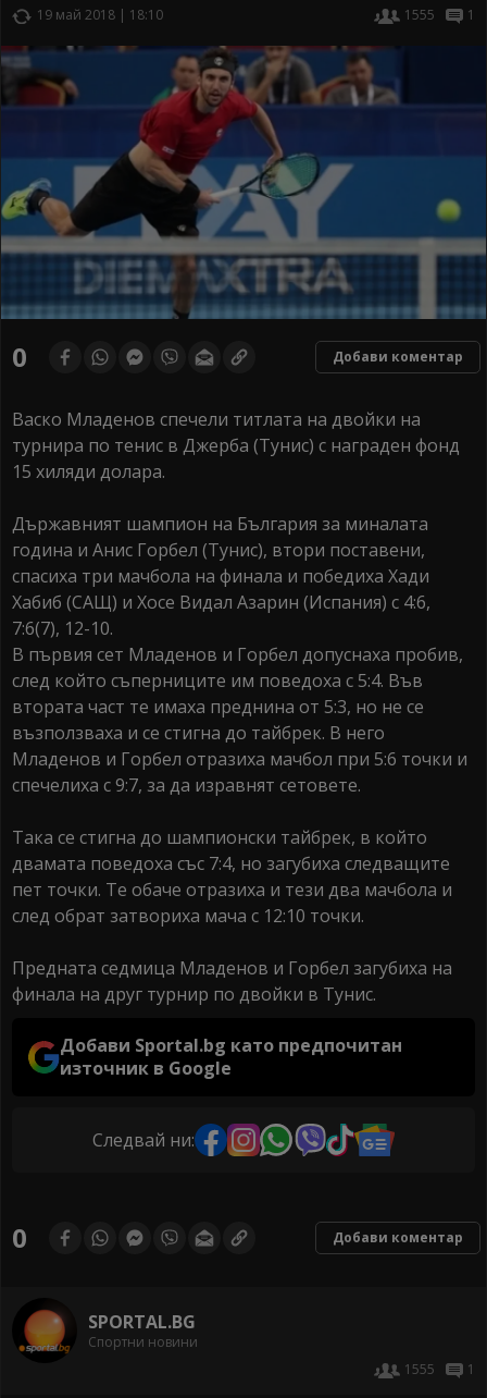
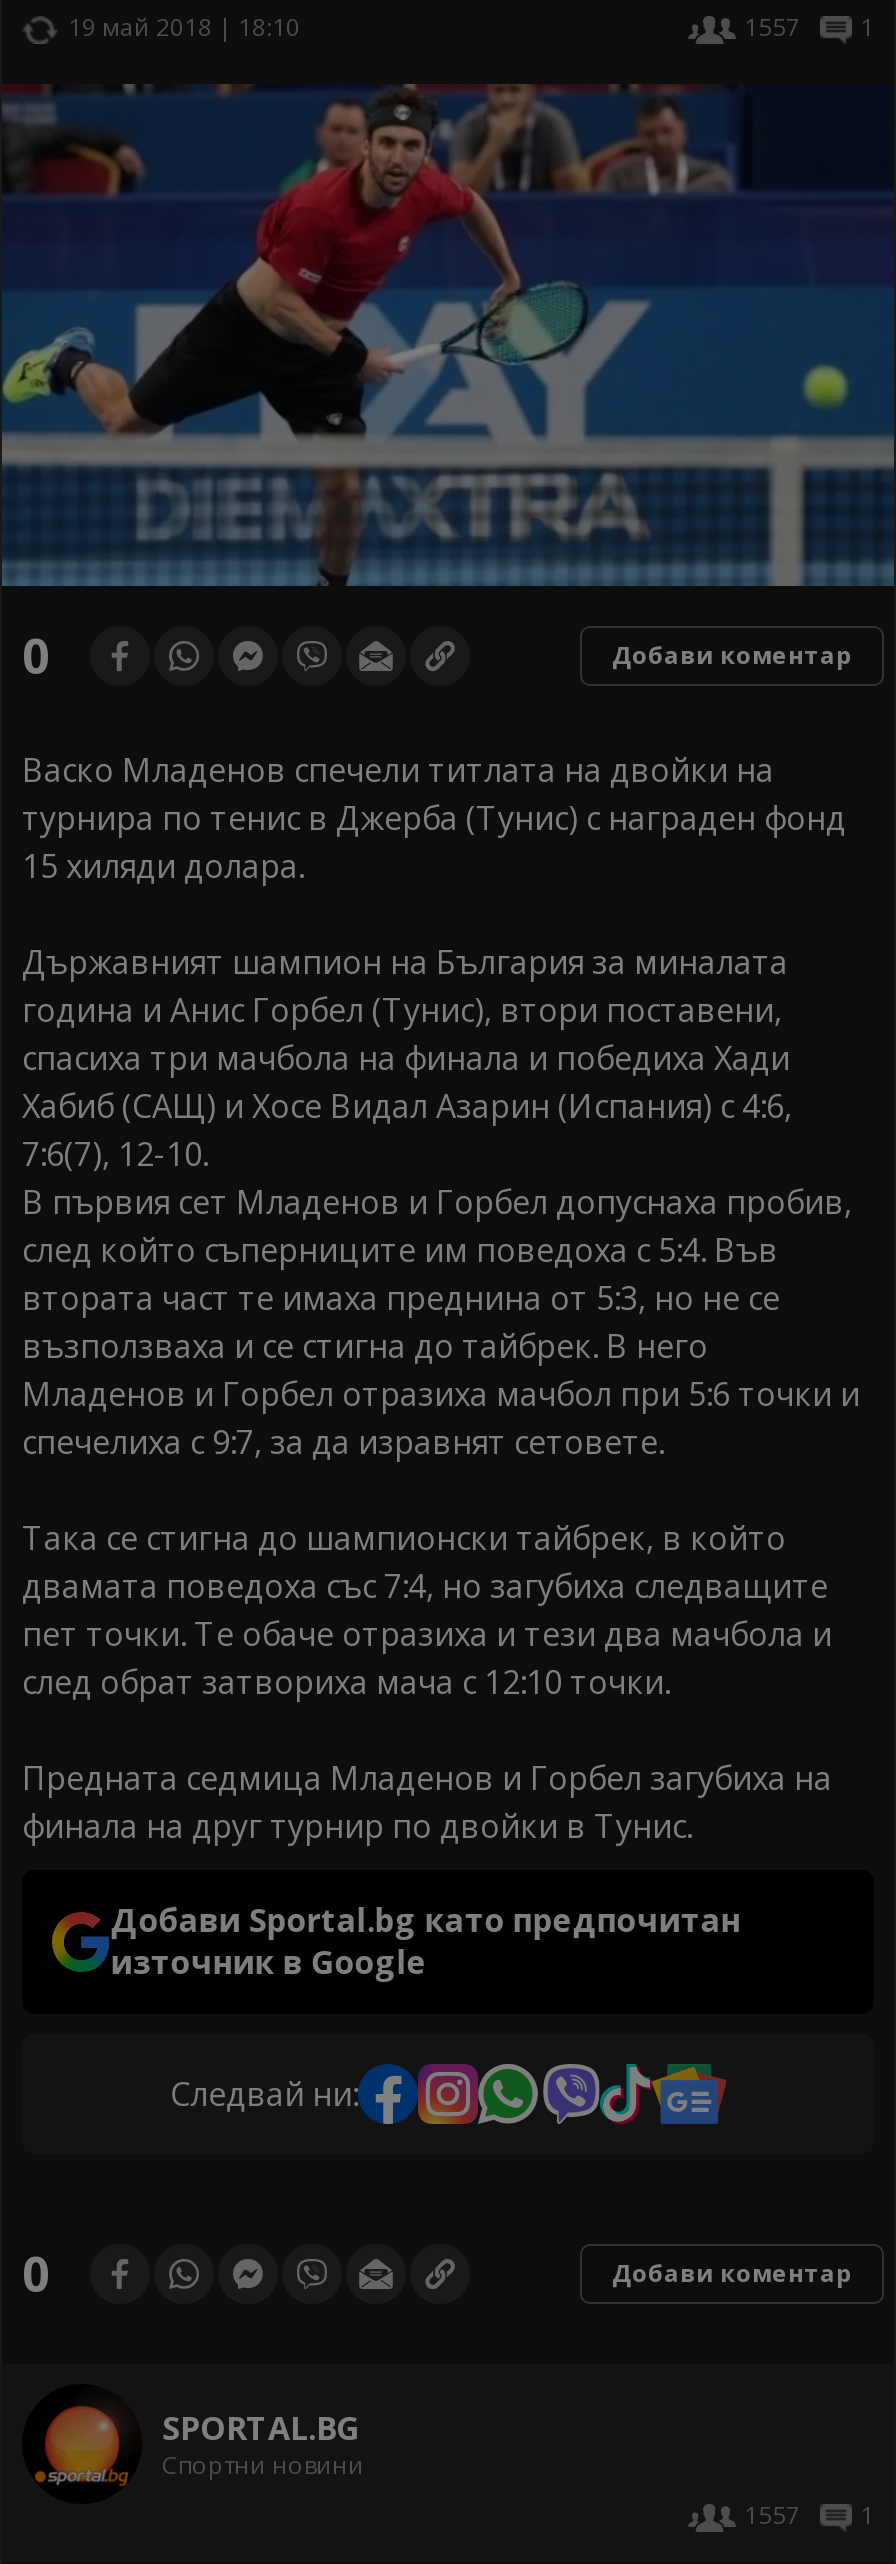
- 1555 1
+ 1557 1

- 1555 1
+ 1557 1
